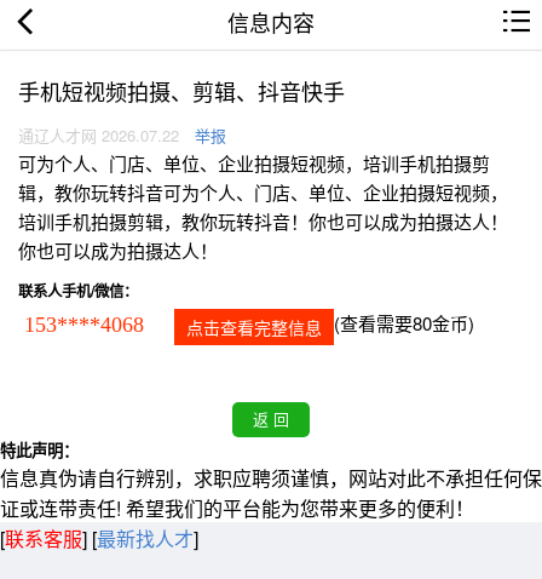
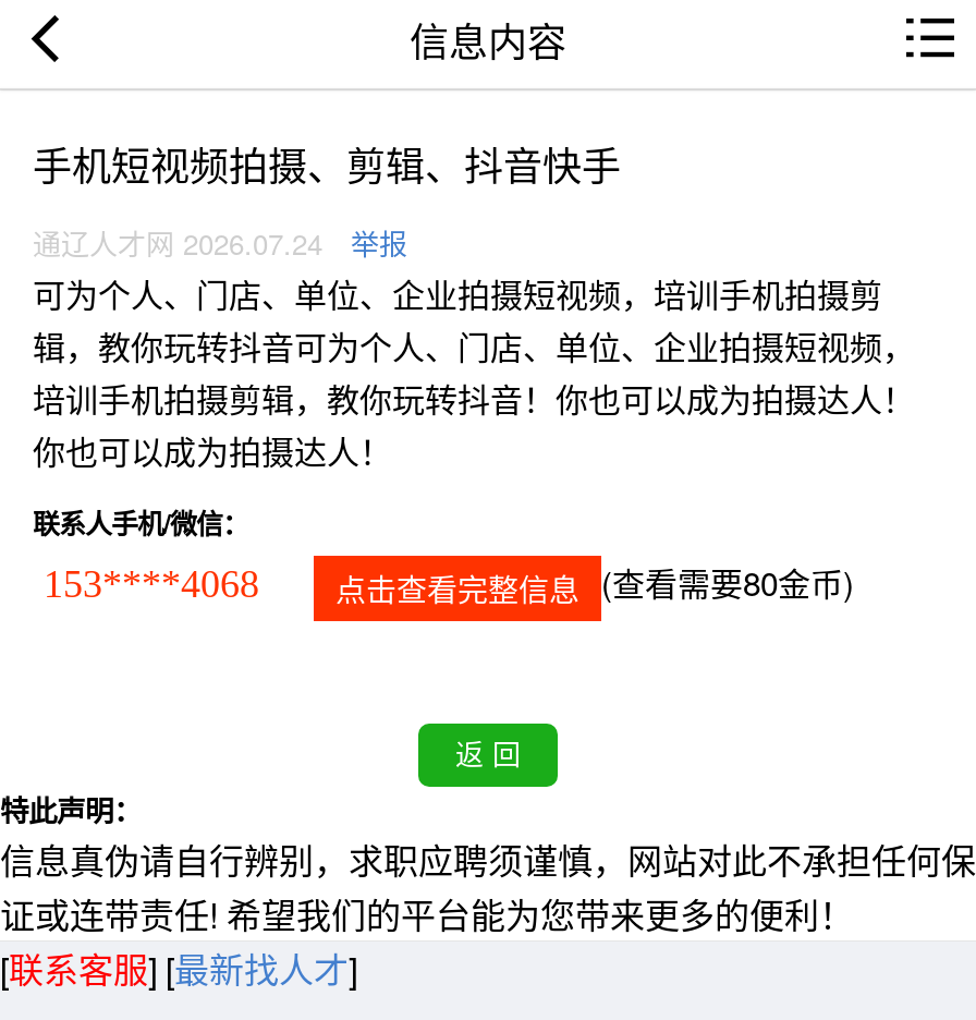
- 通辽人才网 2026.07.22 举报
+ 通辽人才网 2026.07.24 举报
